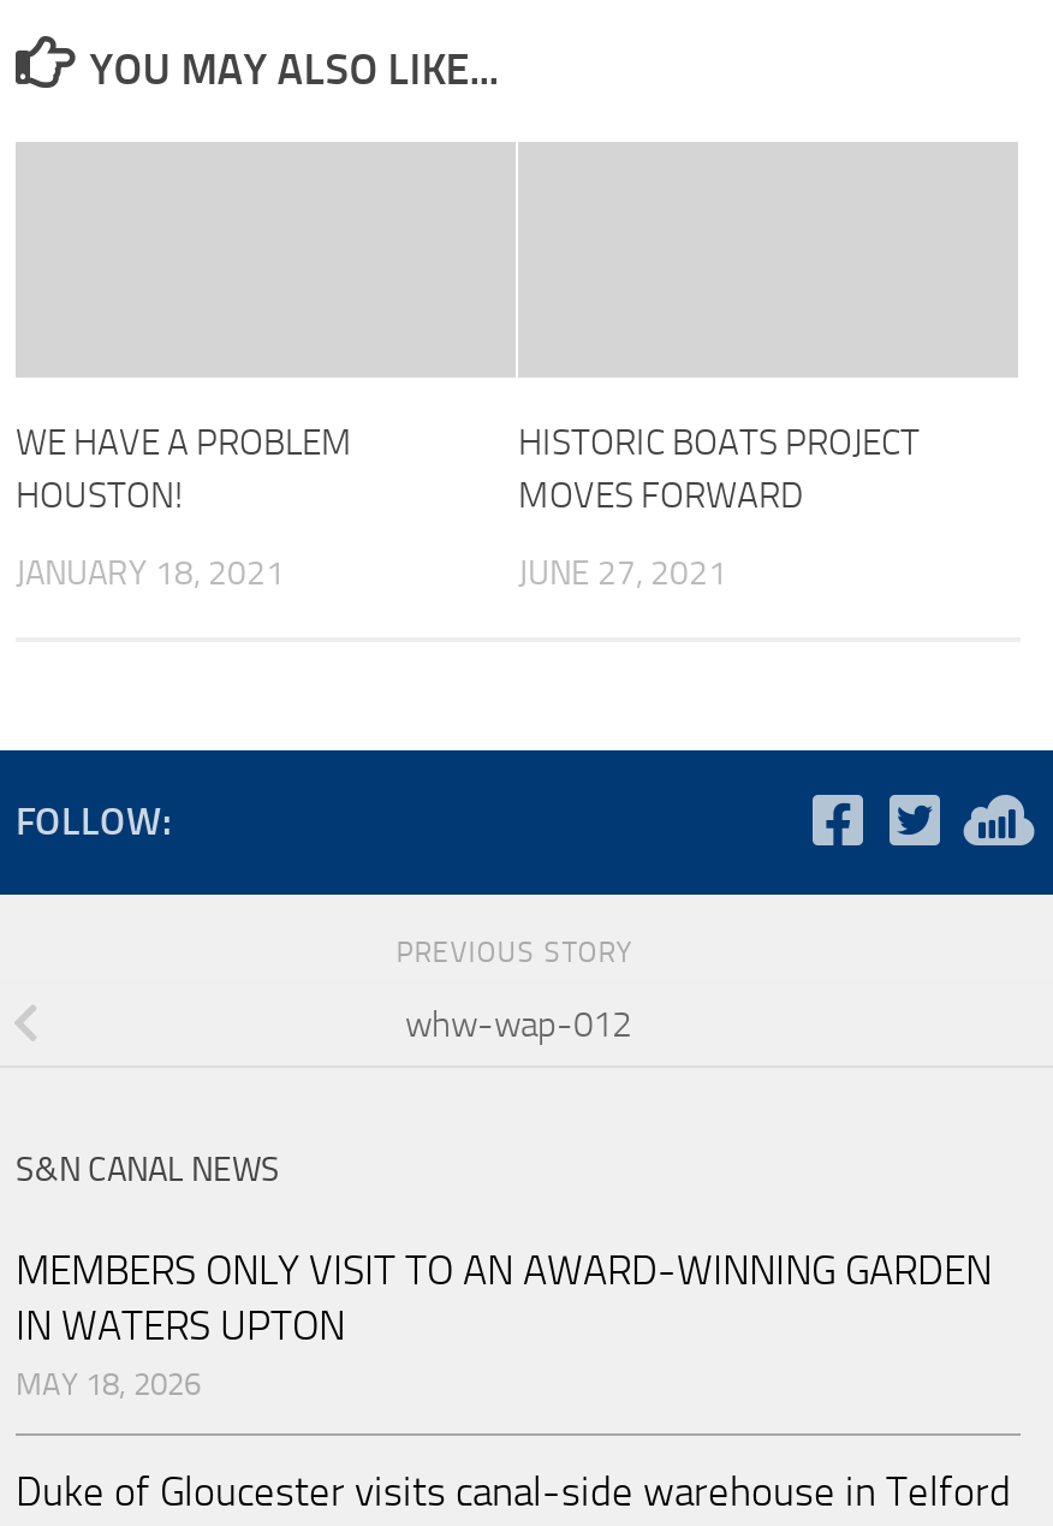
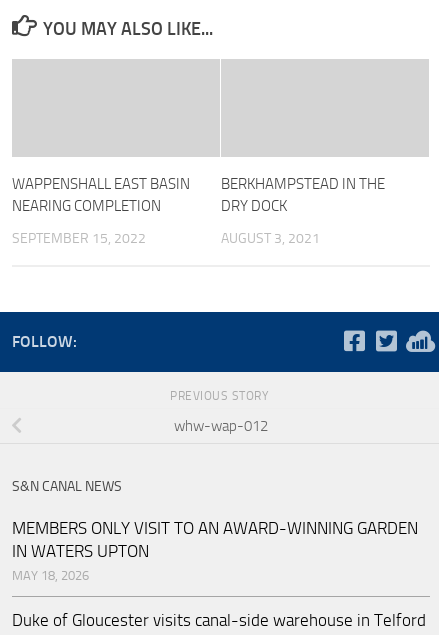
- WE HAVE A PROBLEM
- HOUSTON!
+ WAPPENSHALL EAST BASIN
+ NEARING COMPLETION

- HISTORIC BOATS PROJECT
- MOVES FORWARD
+ BERKHAMPSTEAD IN THE
+ DRY DOCK

- JANUARY 18, 2021
+ SEPTEMBER 15, 2022

- JUNE 27, 2021
+ AUGUST 3, 2021
